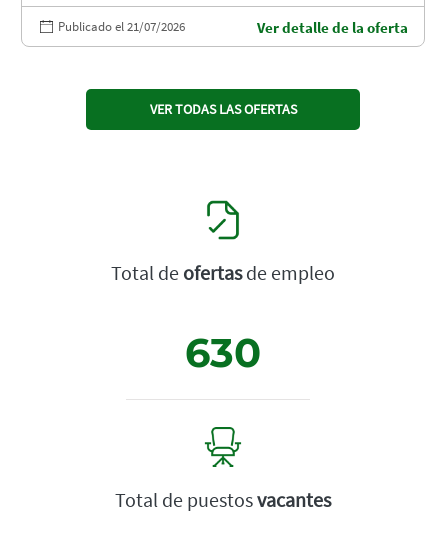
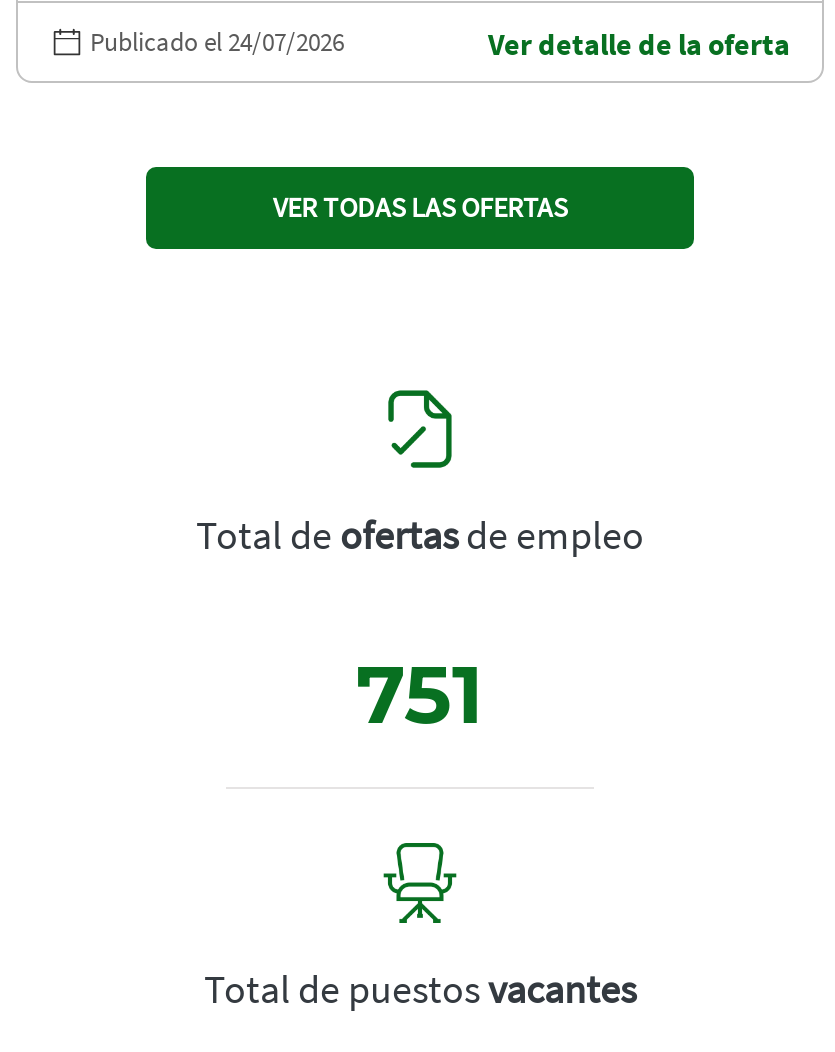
- Publicado el 21/07/2026
+ Publicado el 24/07/2026

- 630
+ 751
